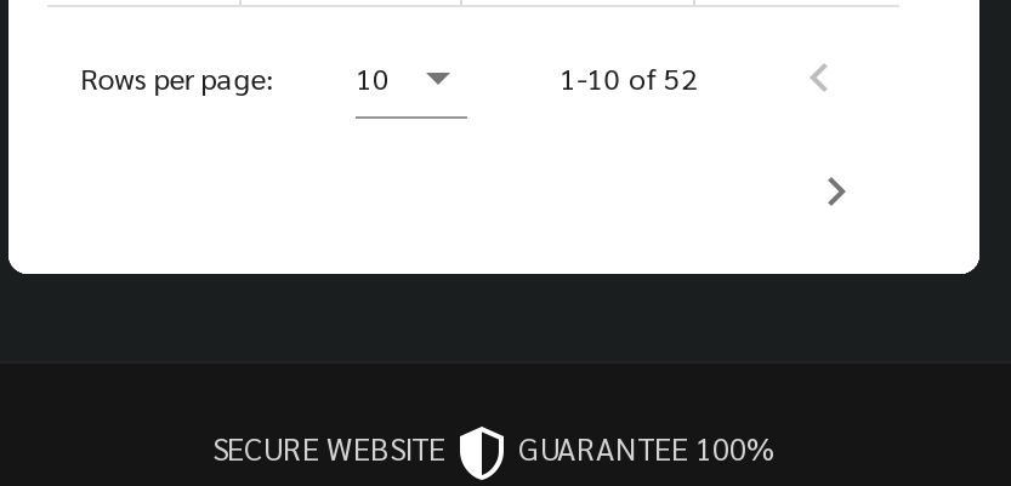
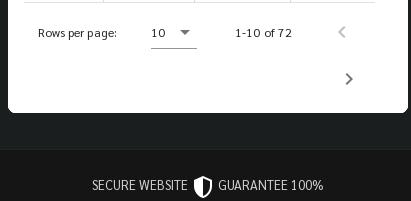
- 1-10 of 52
+ 1-10 of 72
